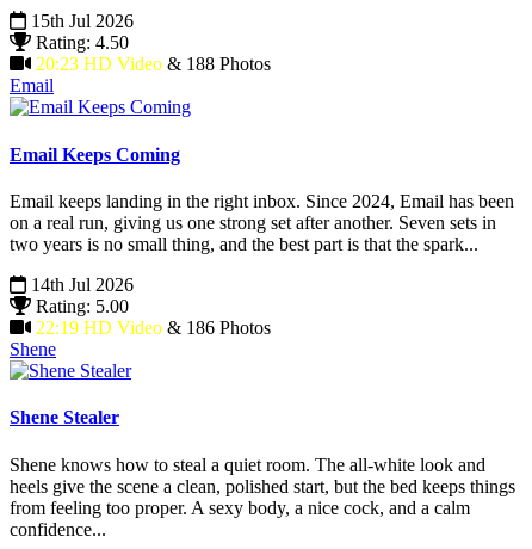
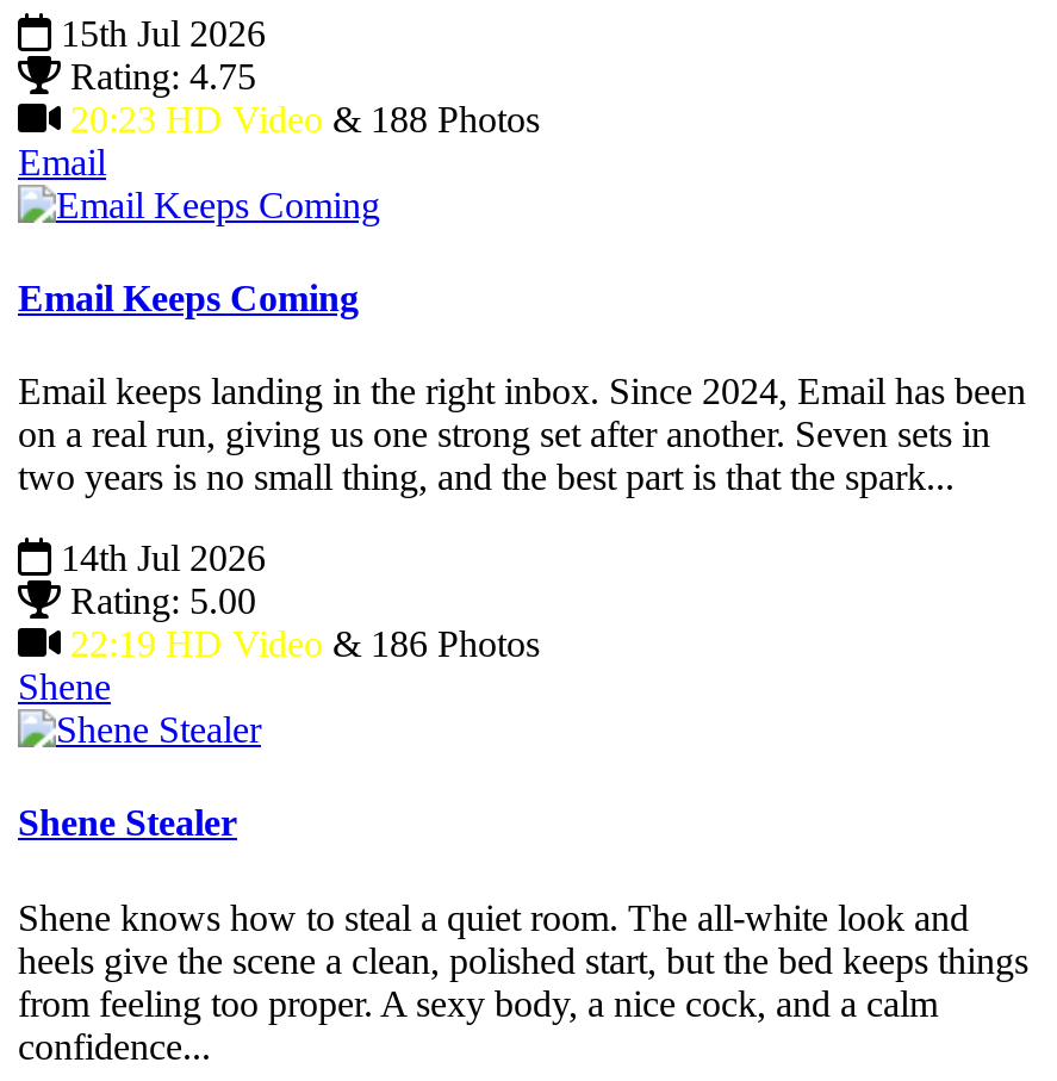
- Rating: 4.50
+ Rating: 4.75
